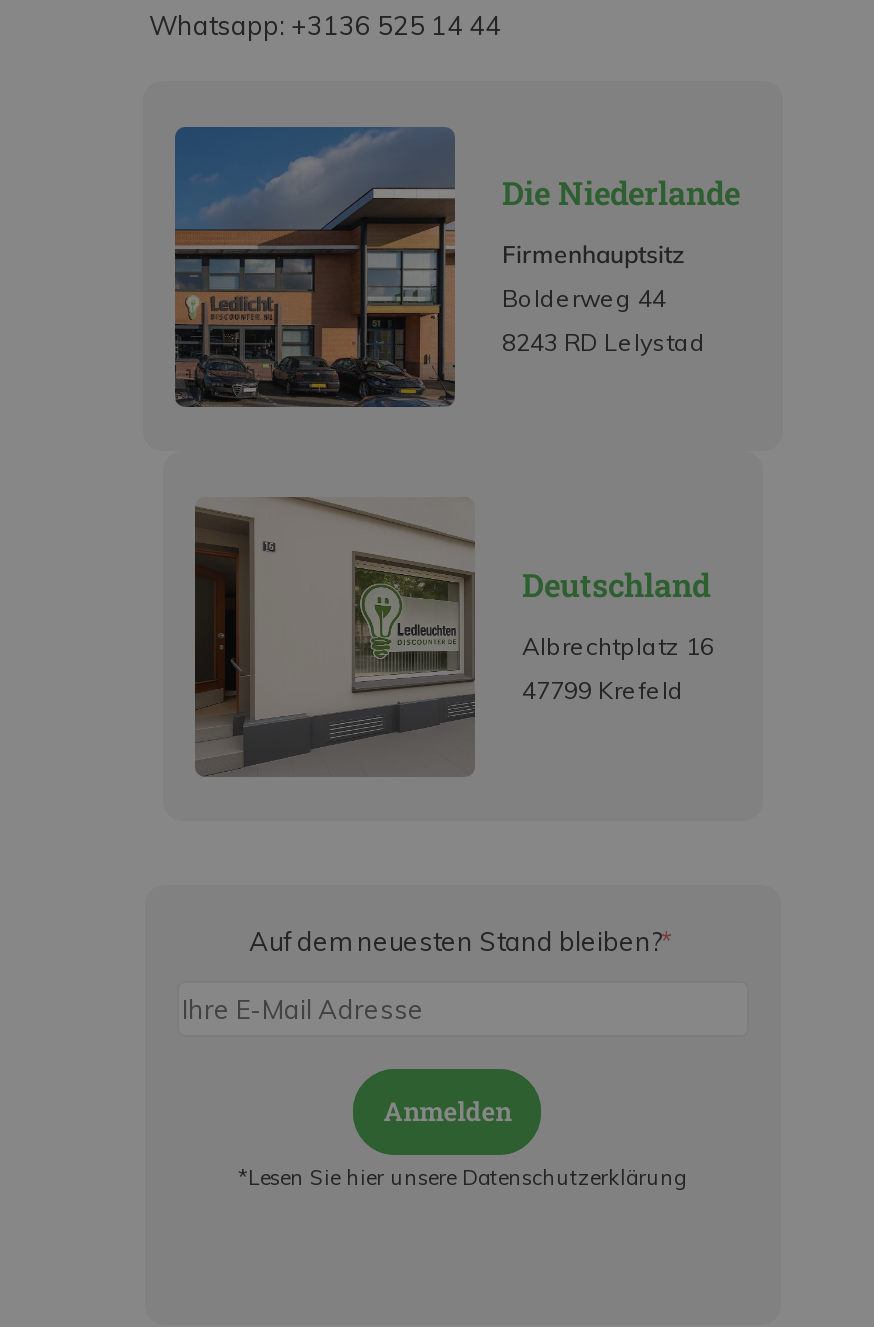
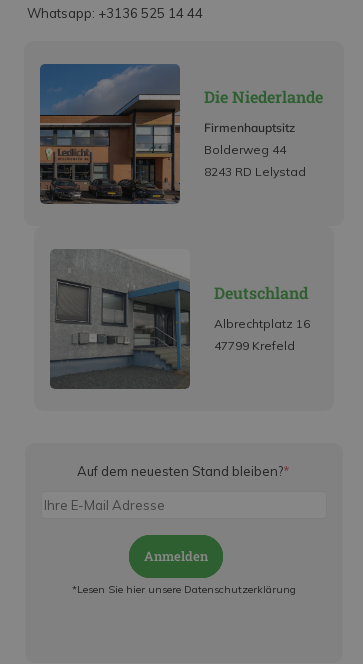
- [image]
+ [image]
